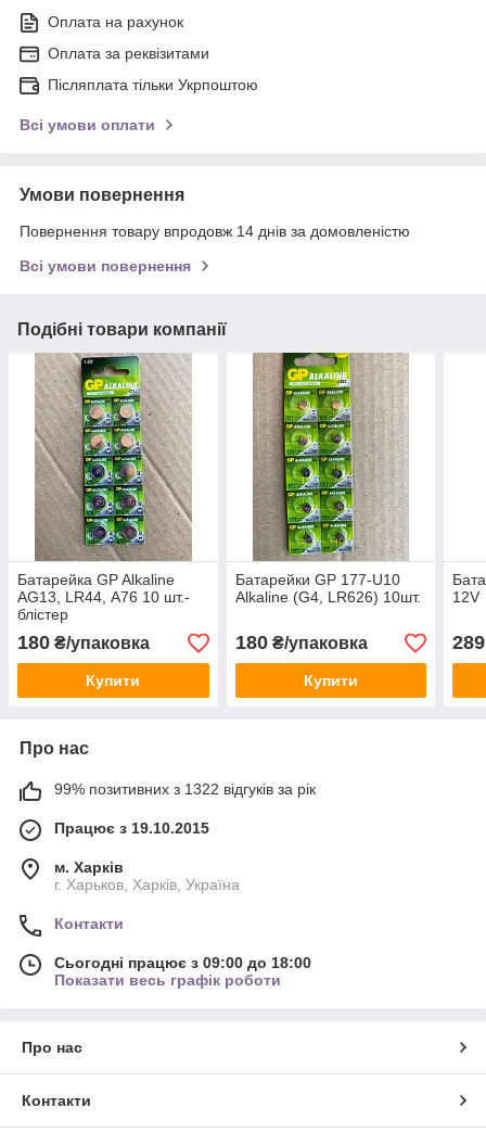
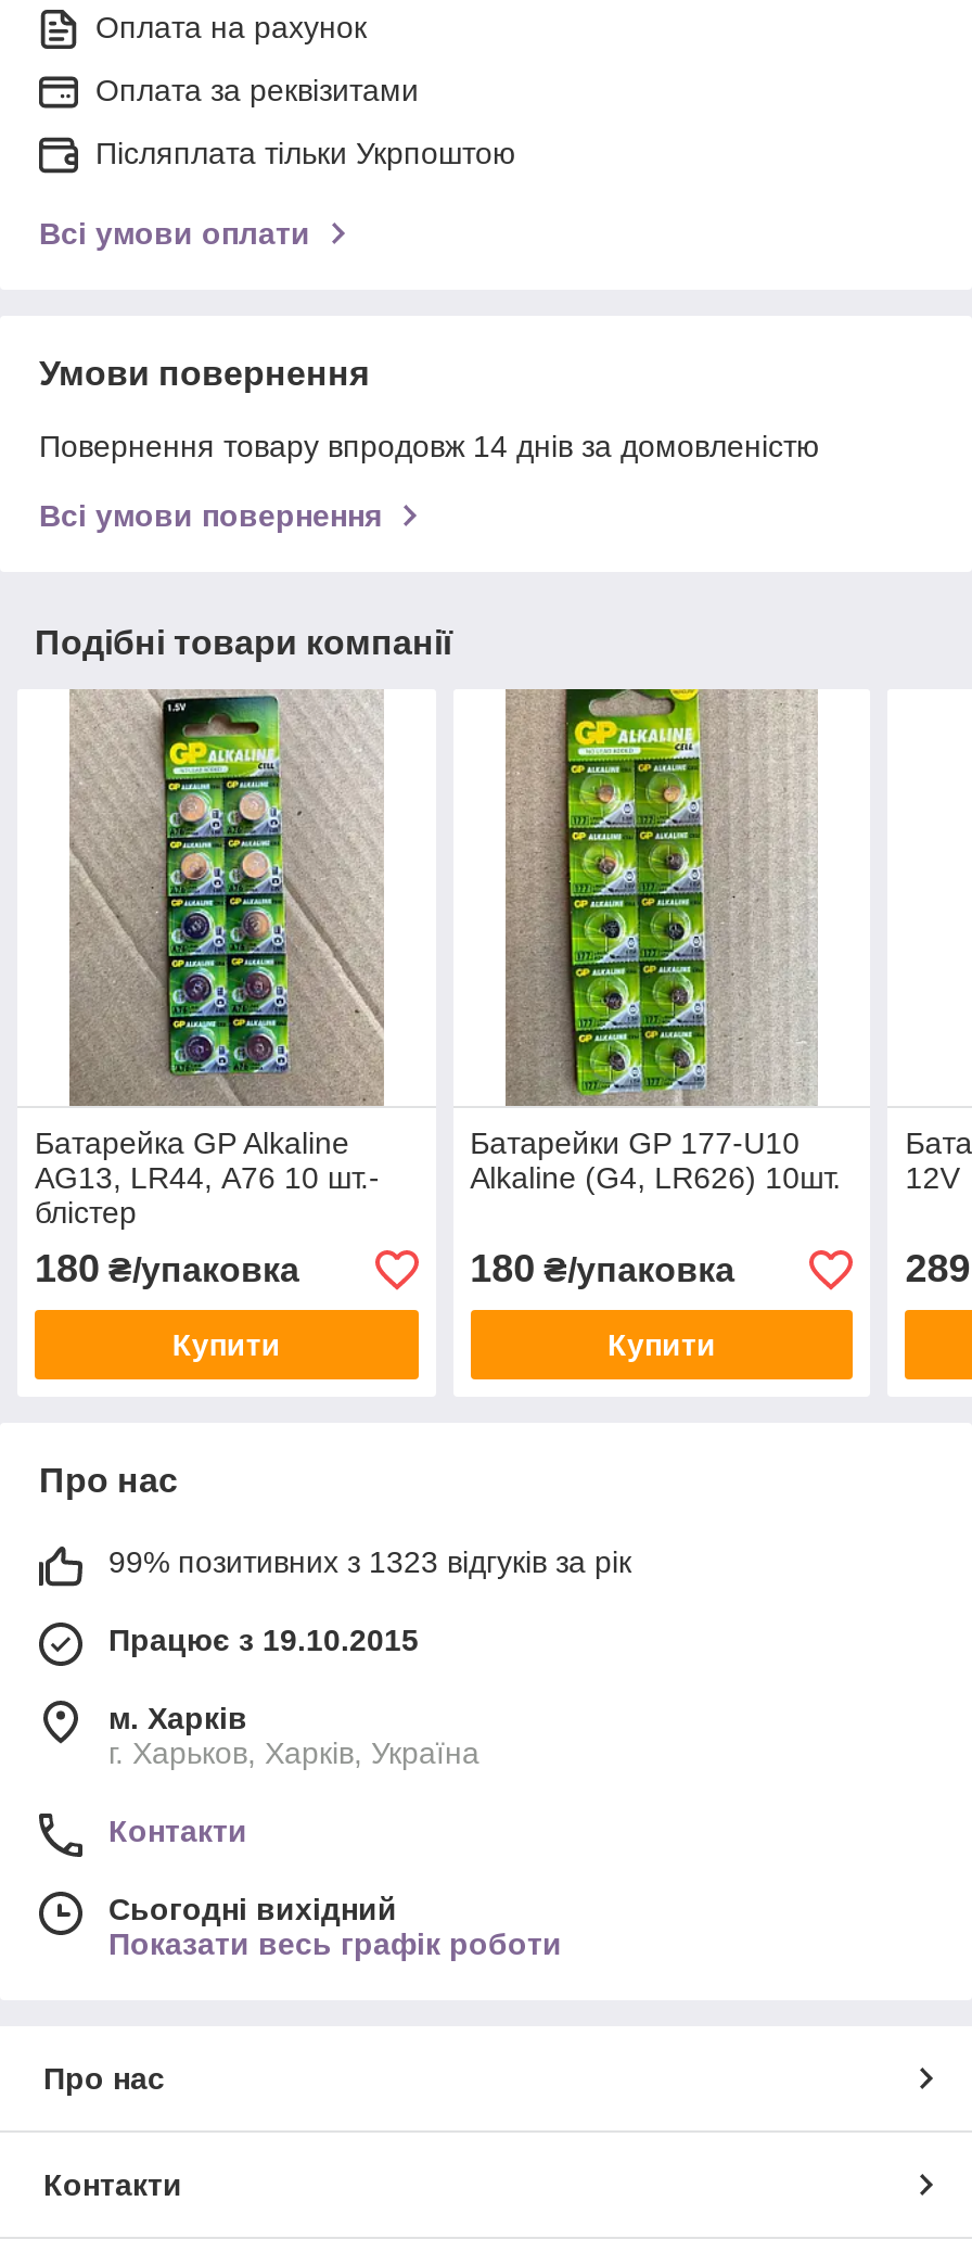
- 99% позитивних з 1322 відгуків за рік
+ 99% позитивних з 1323 відгуків за рік

- Сьогодні працює з 09:00 до 18:00
+ Сьогодні вихідний
